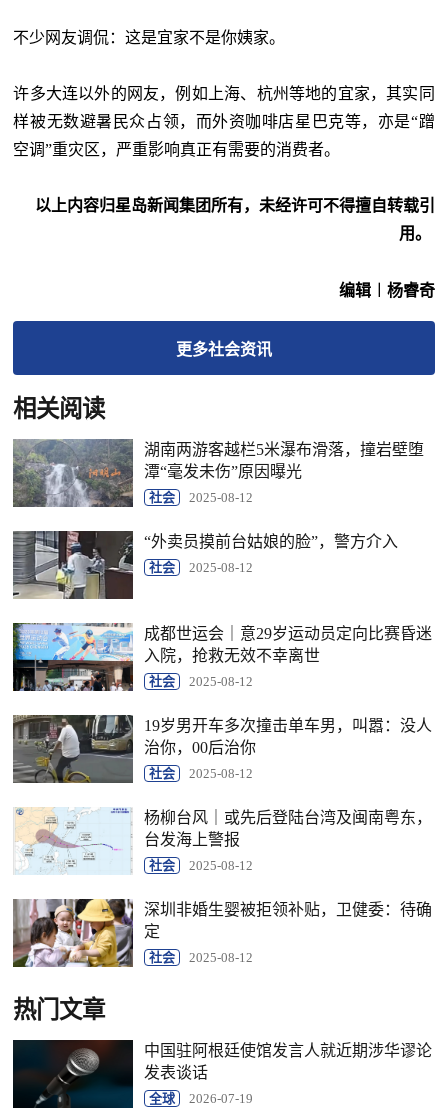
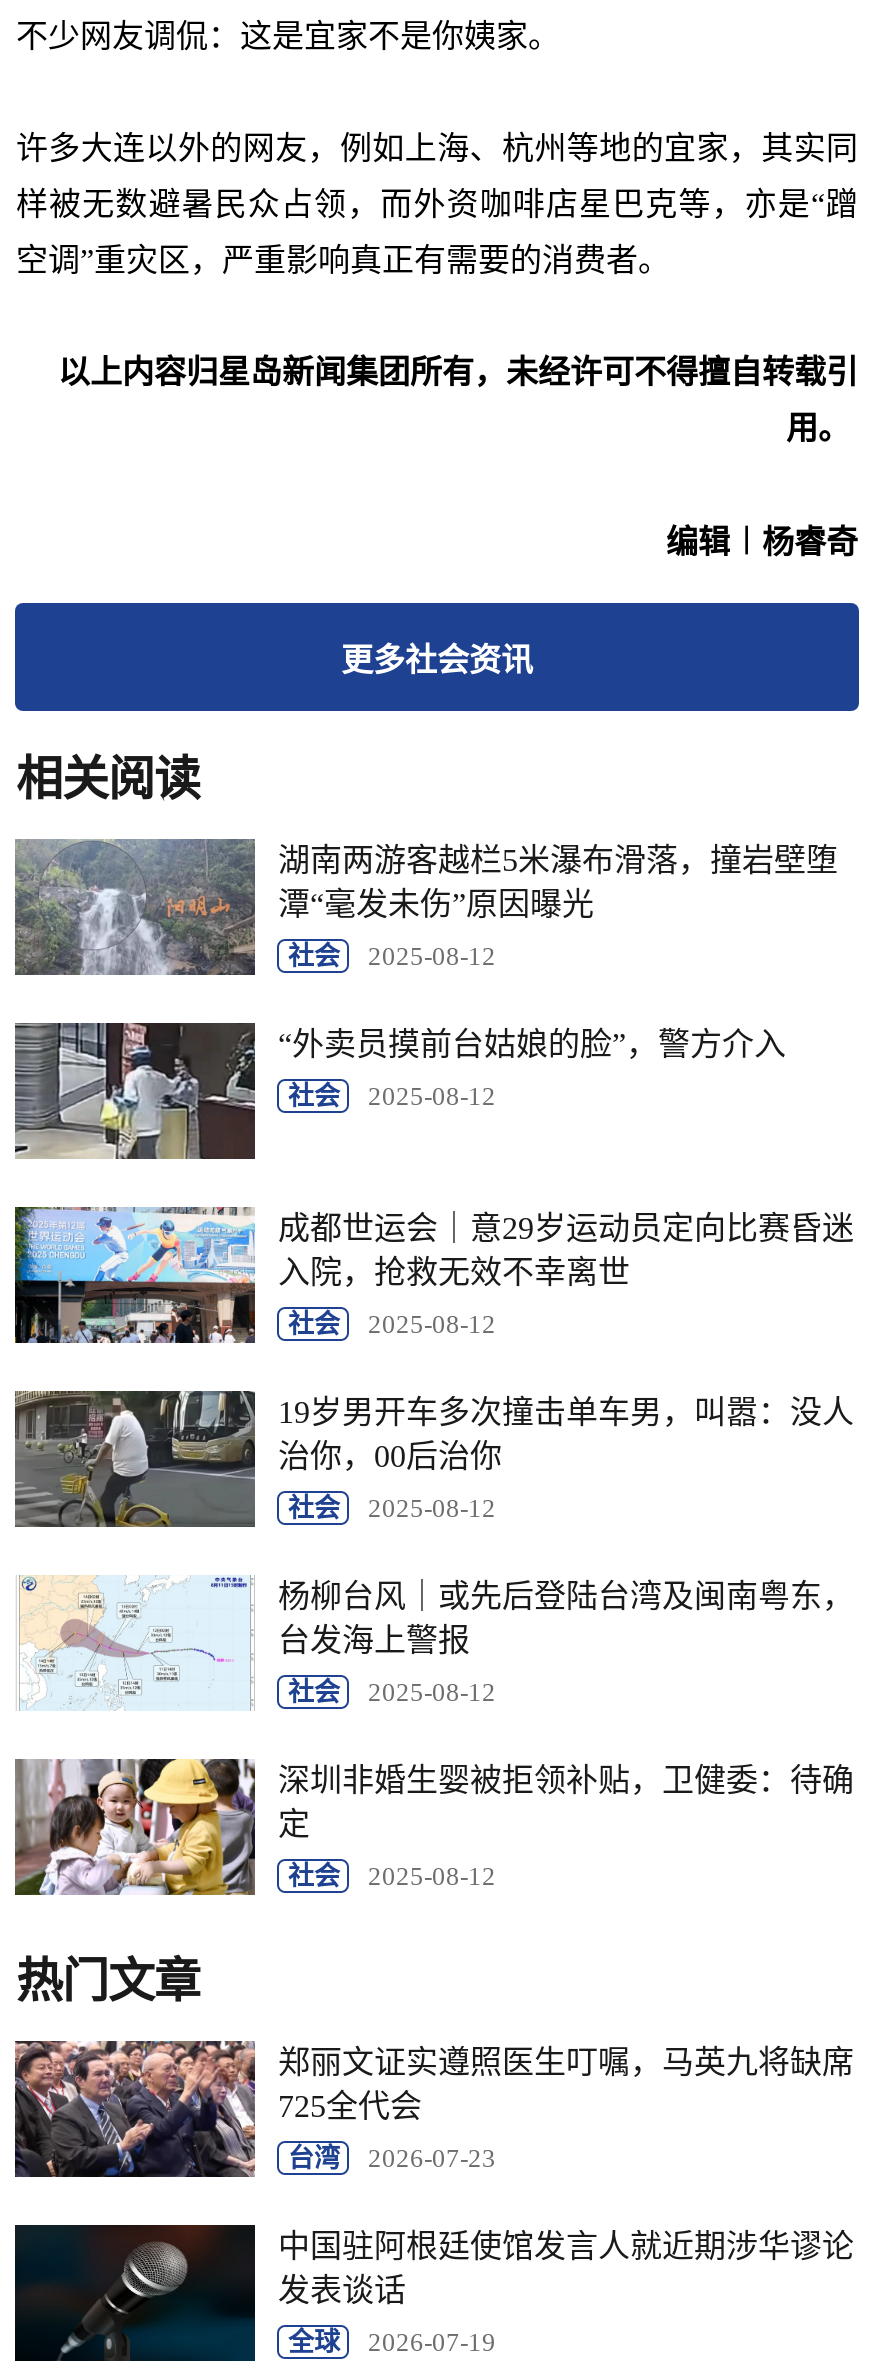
+ [image]
+ 郑丽文证实遵照医生叮嘱，马英九将缺席
+ 725全代会
+ 台湾
+ 2026-07-23
